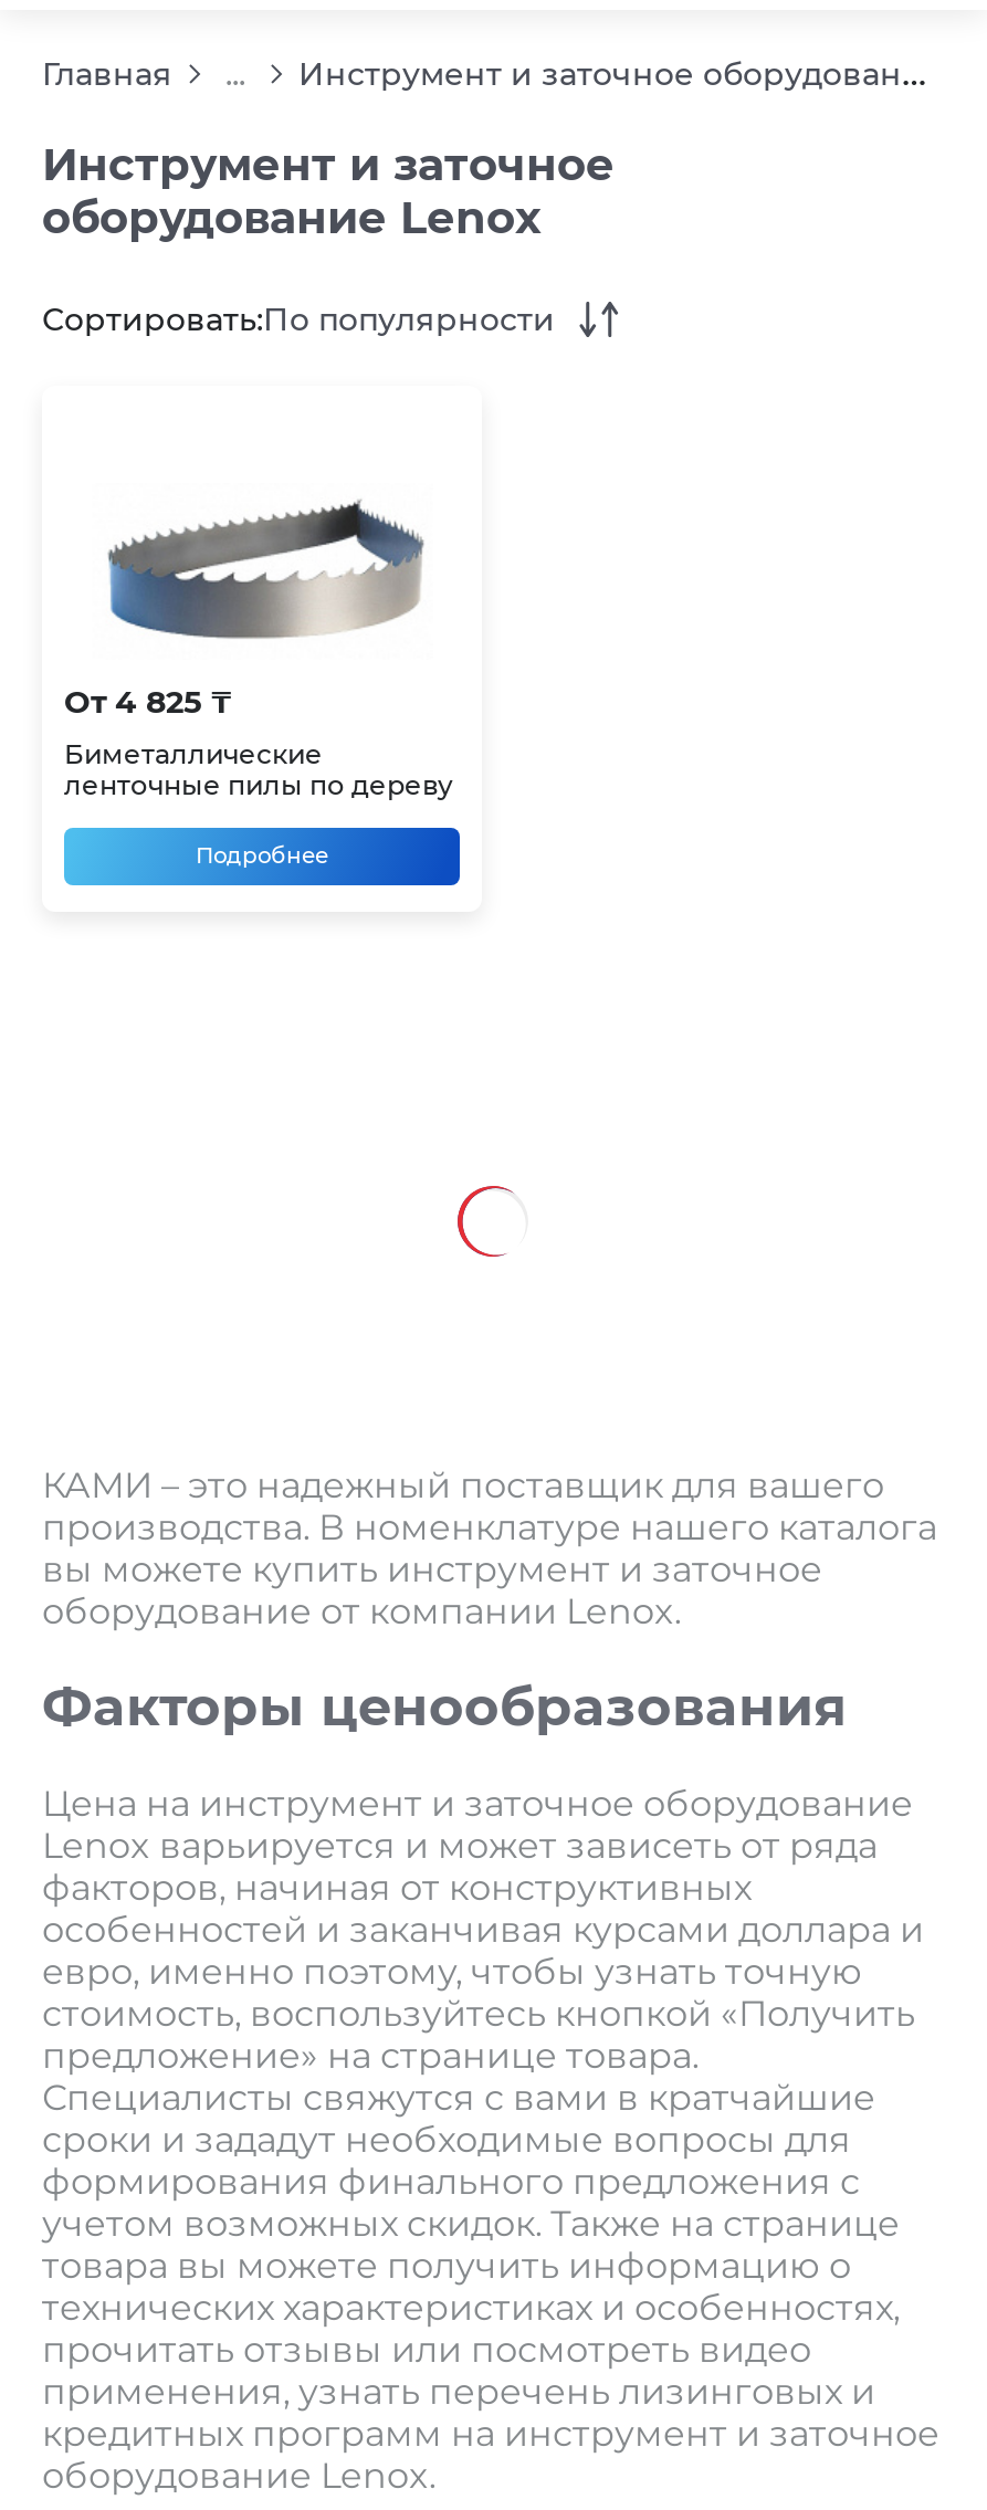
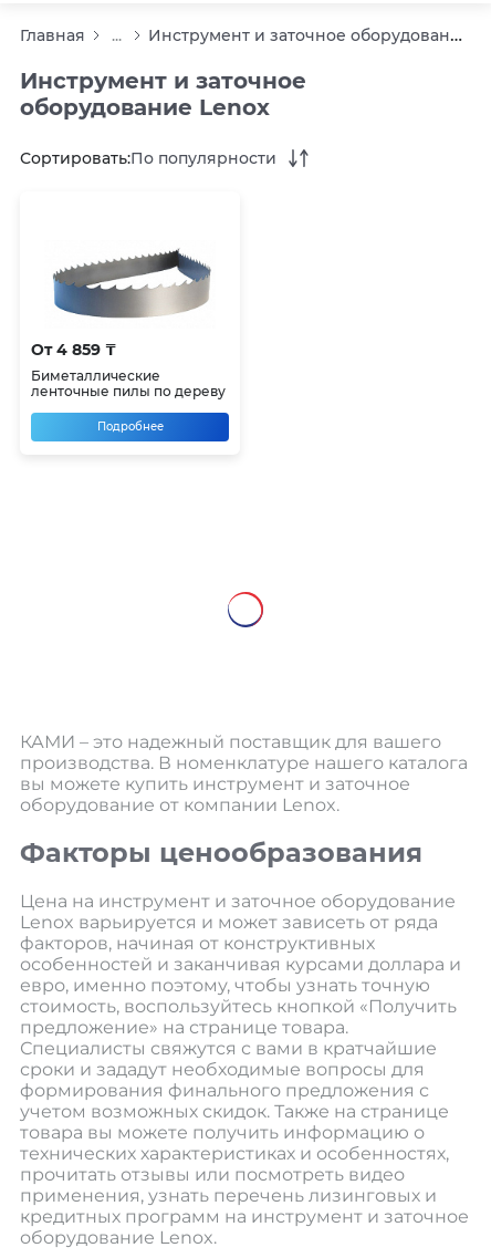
- От 4 825 ₸
+ От 4 859 ₸

- [image]
+ [image]
